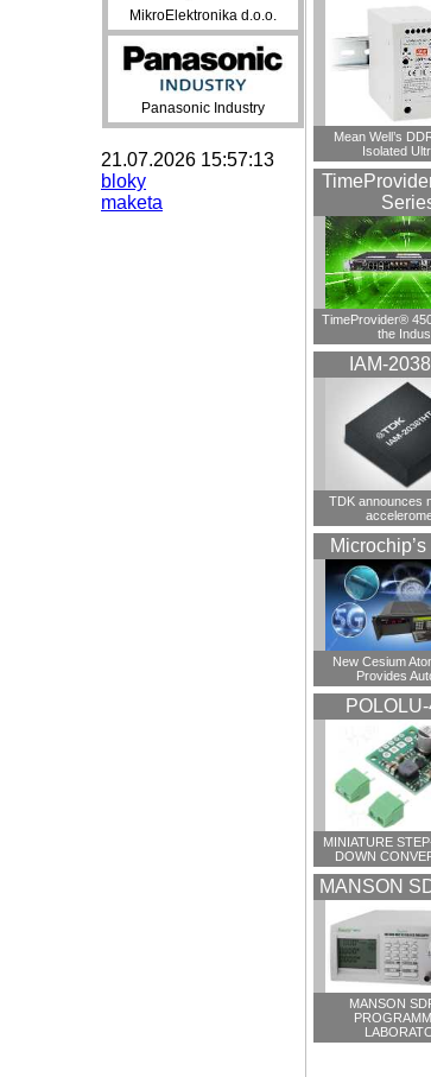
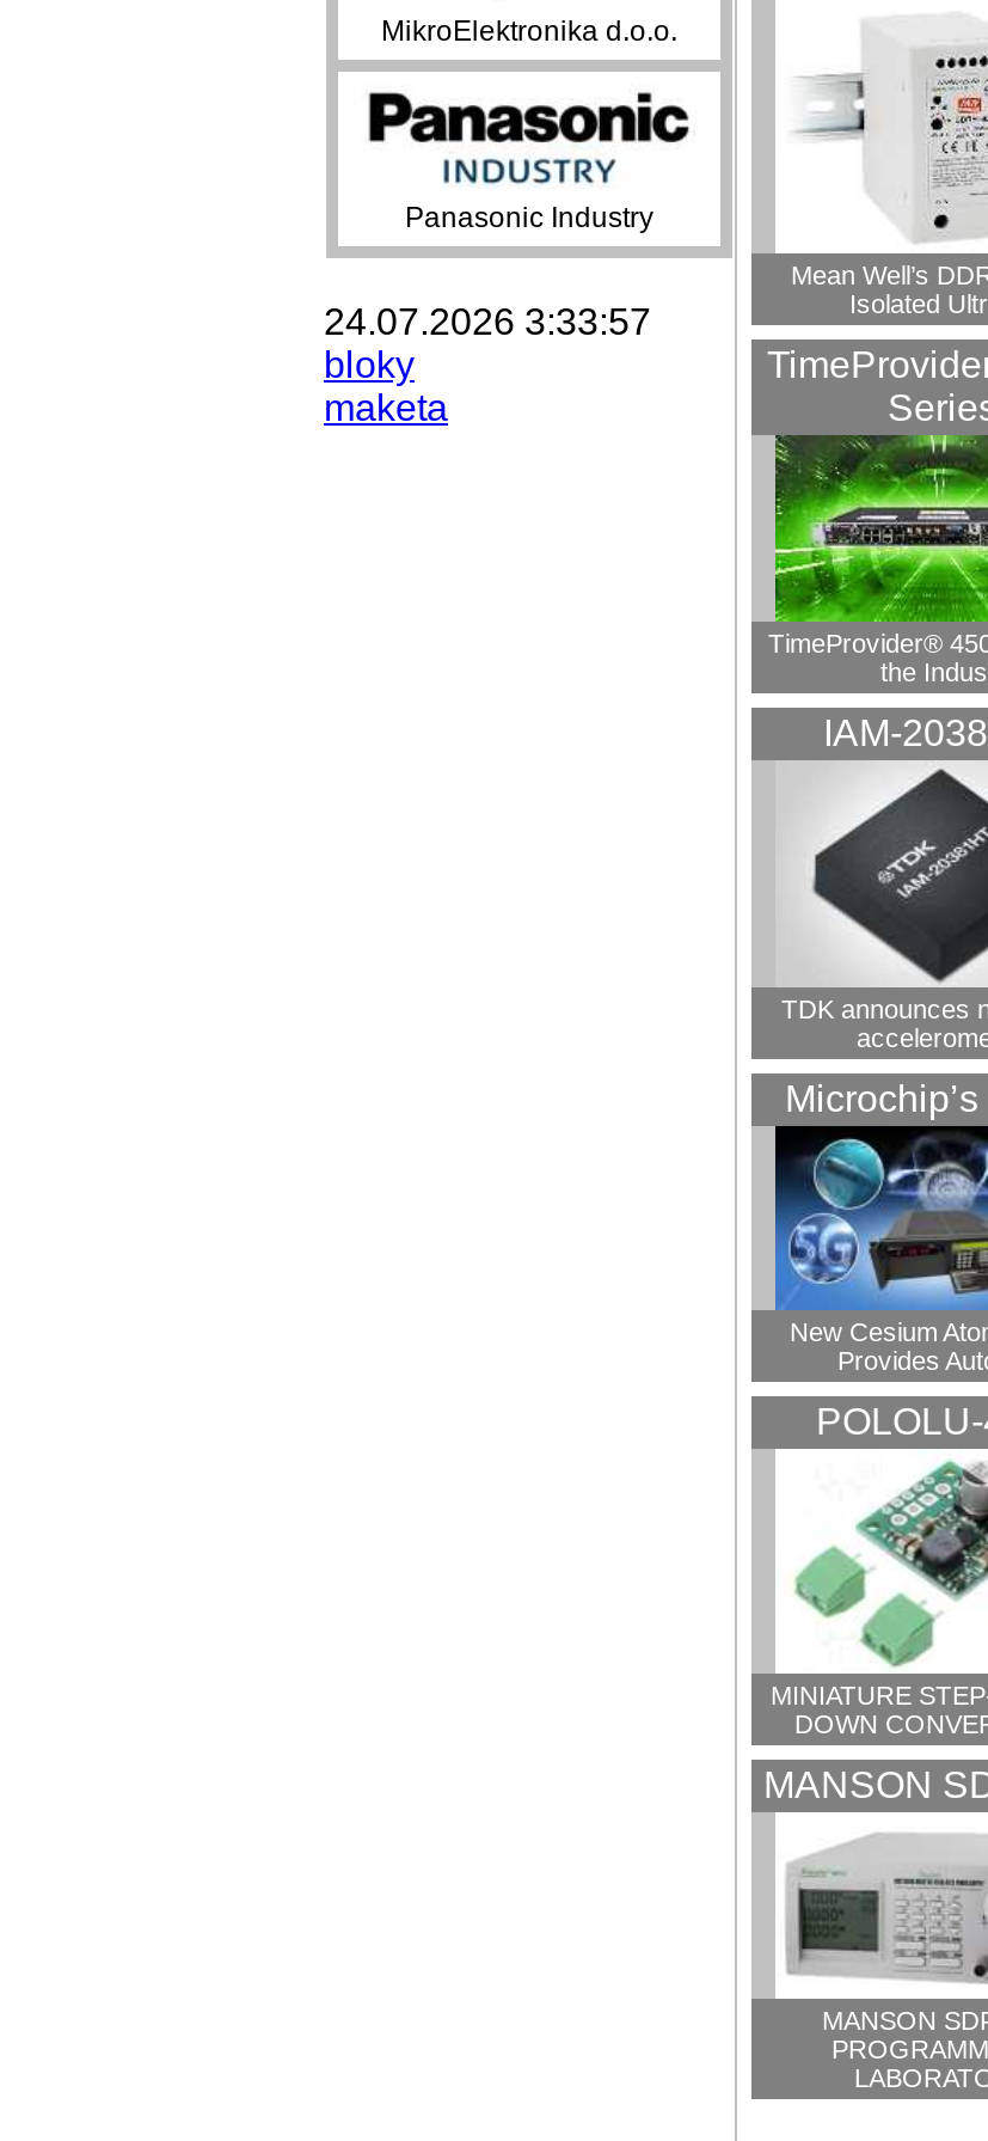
- 21.07.2026 15:57:13
+ 24.07.2026 3:33:57
